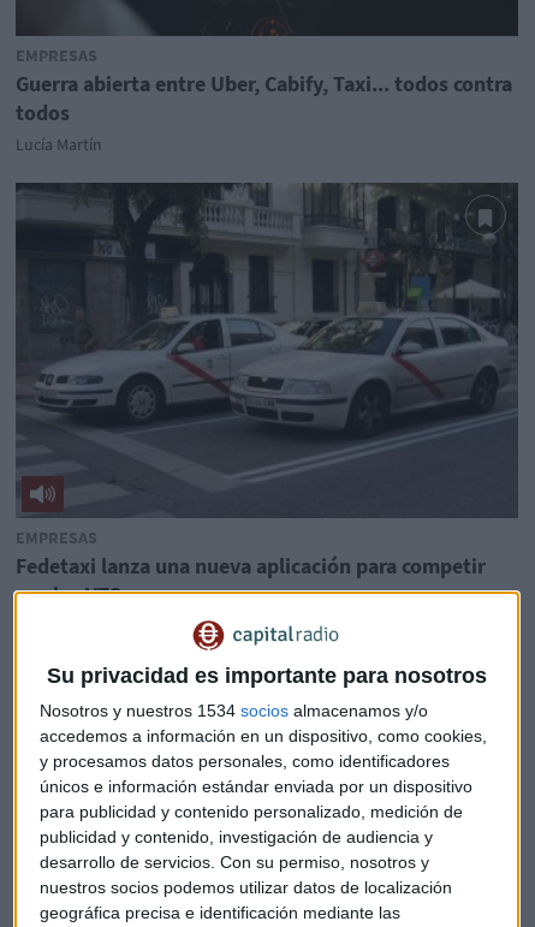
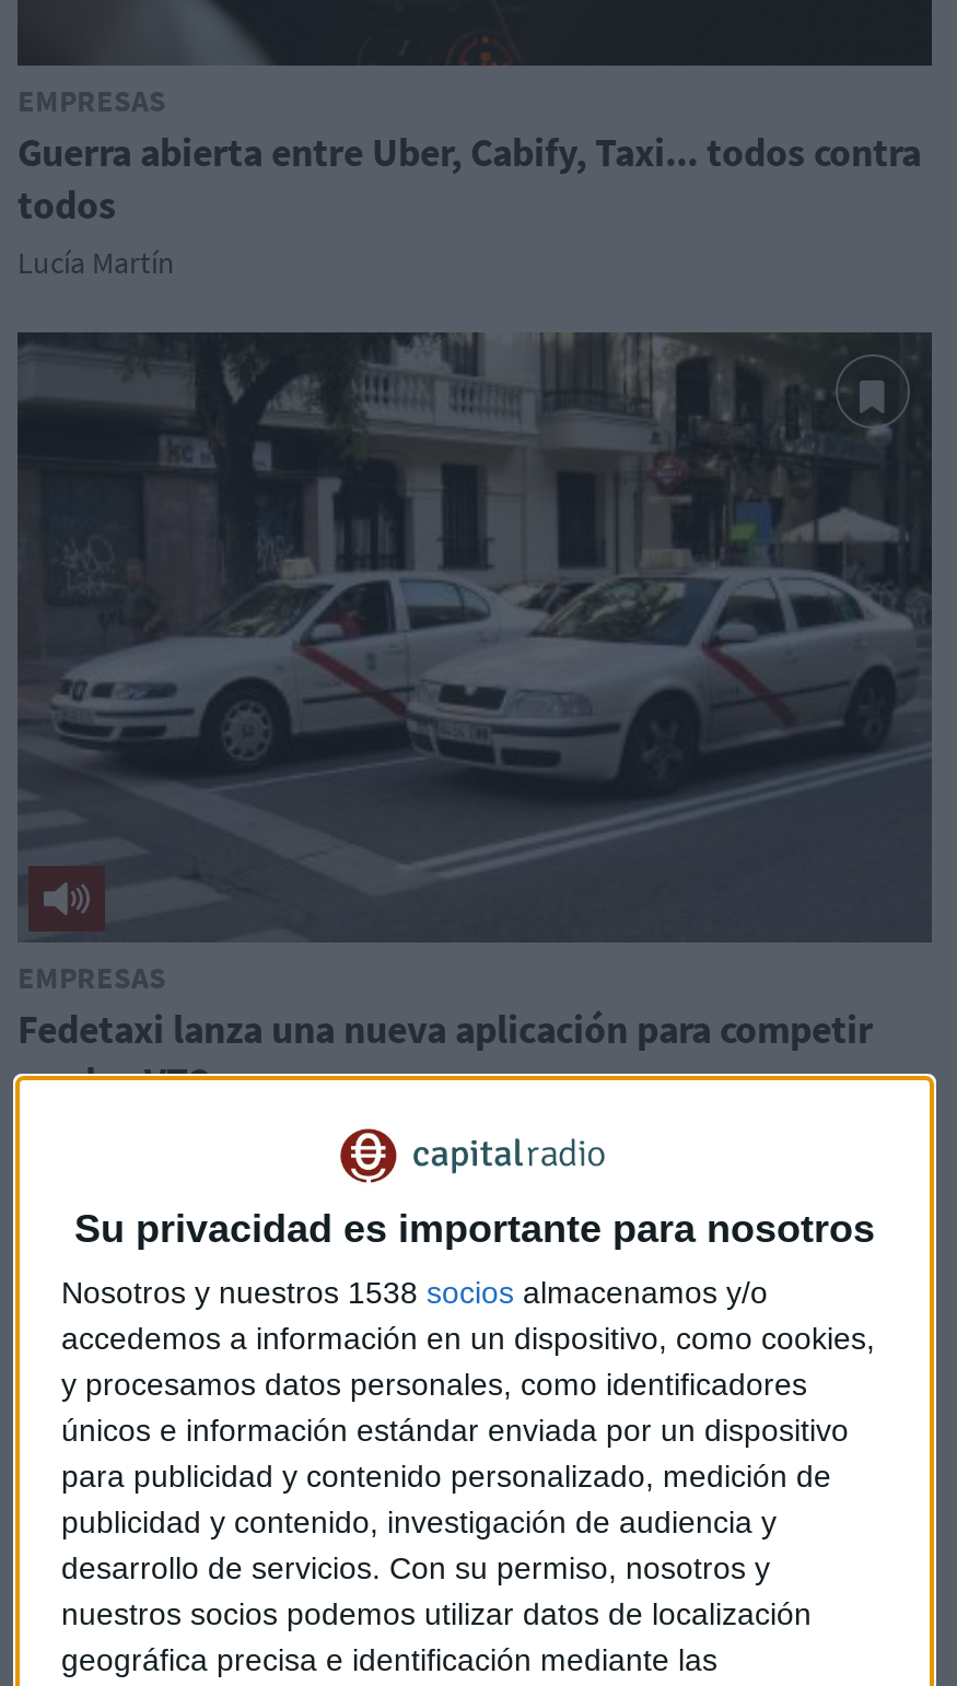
- Nosotros y nuestros 1534 socios almacenamos y/o
+ Nosotros y nuestros 1538 socios almacenamos y/o
